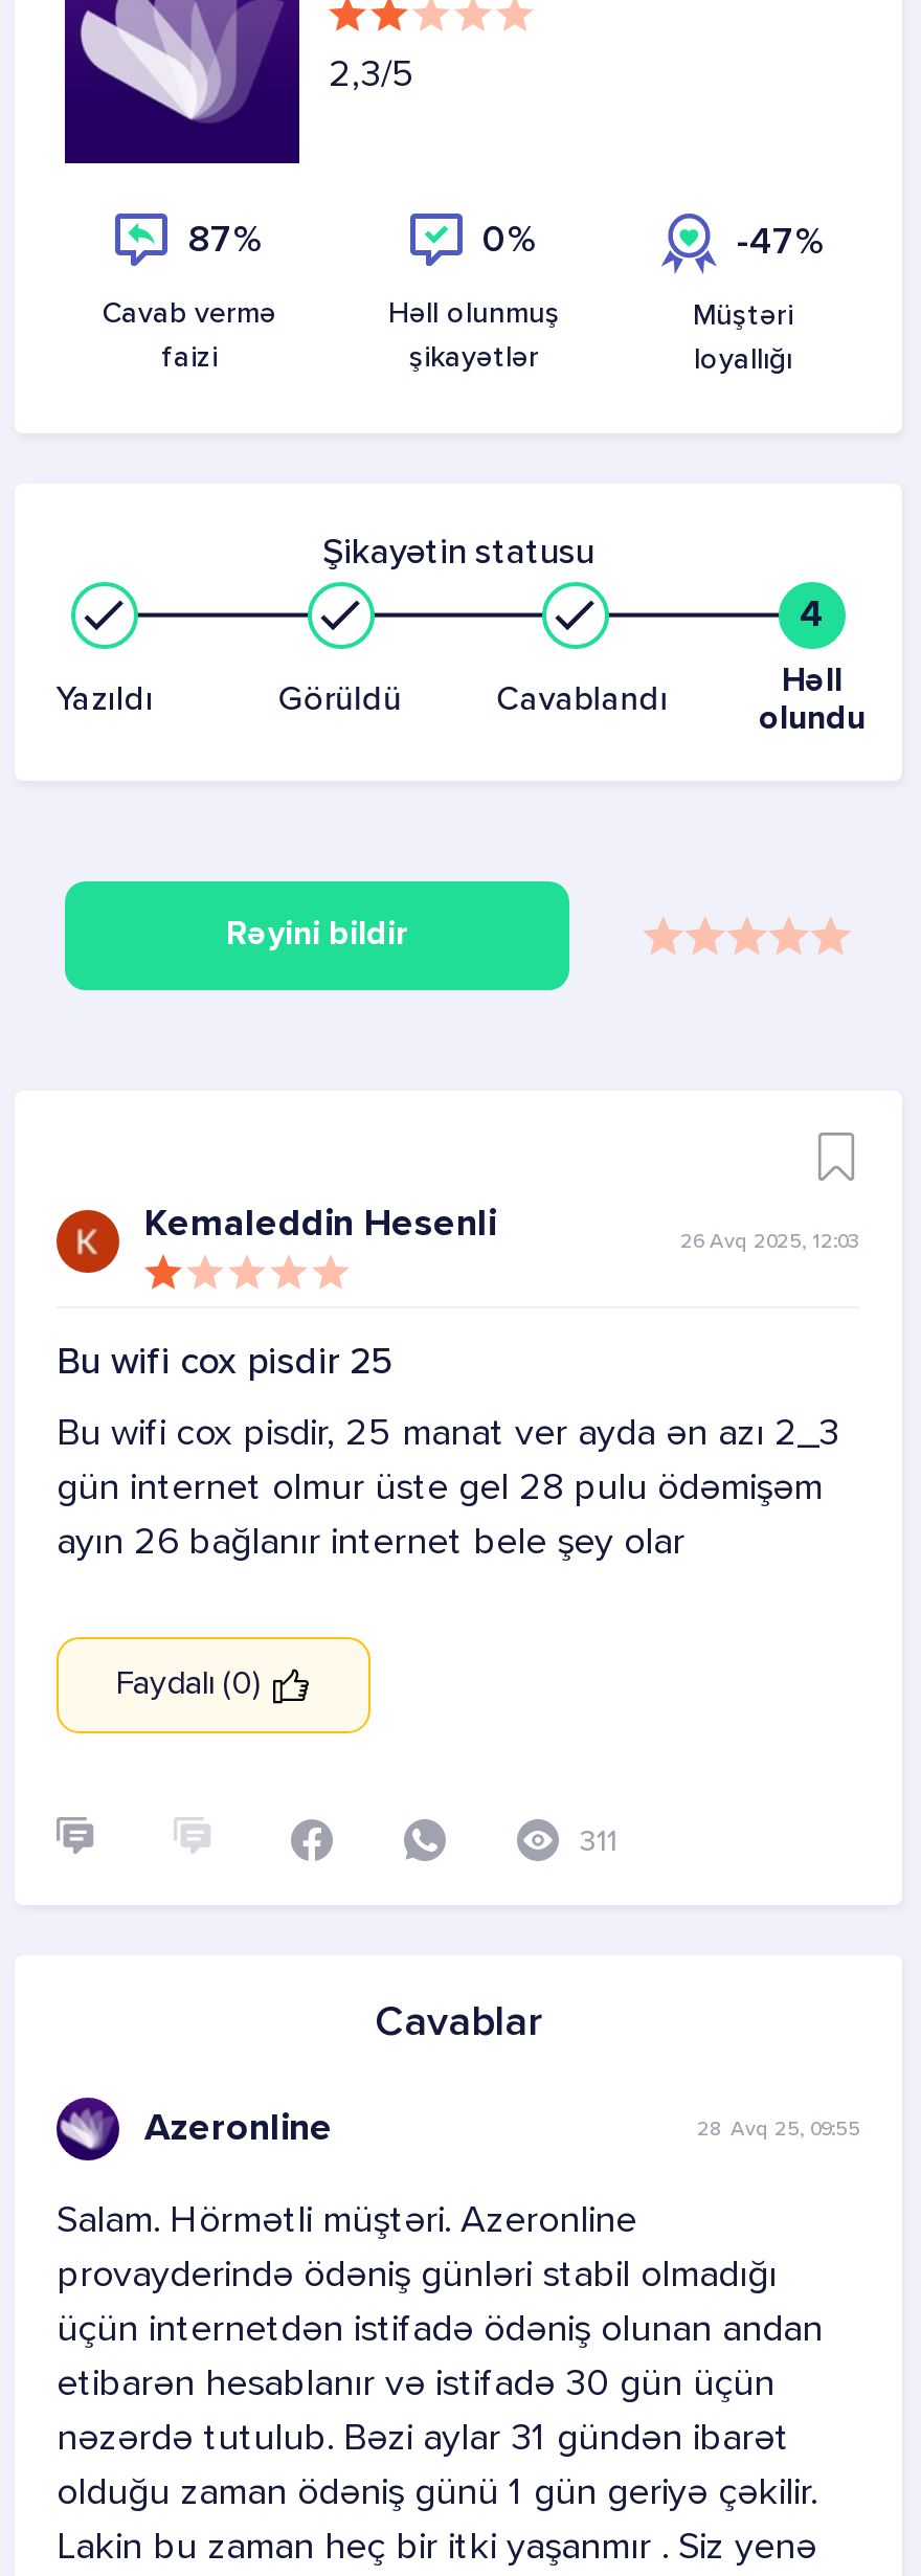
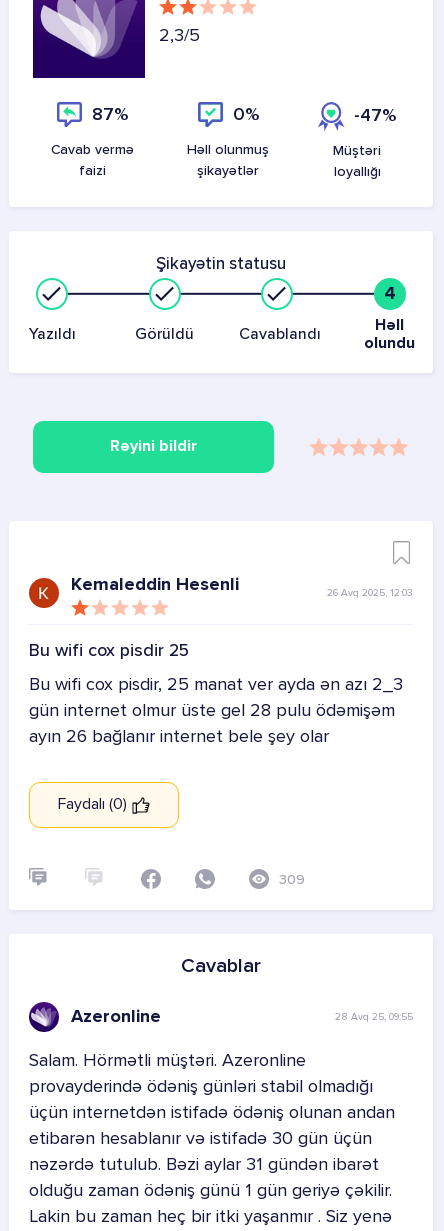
- 311
+ 309
